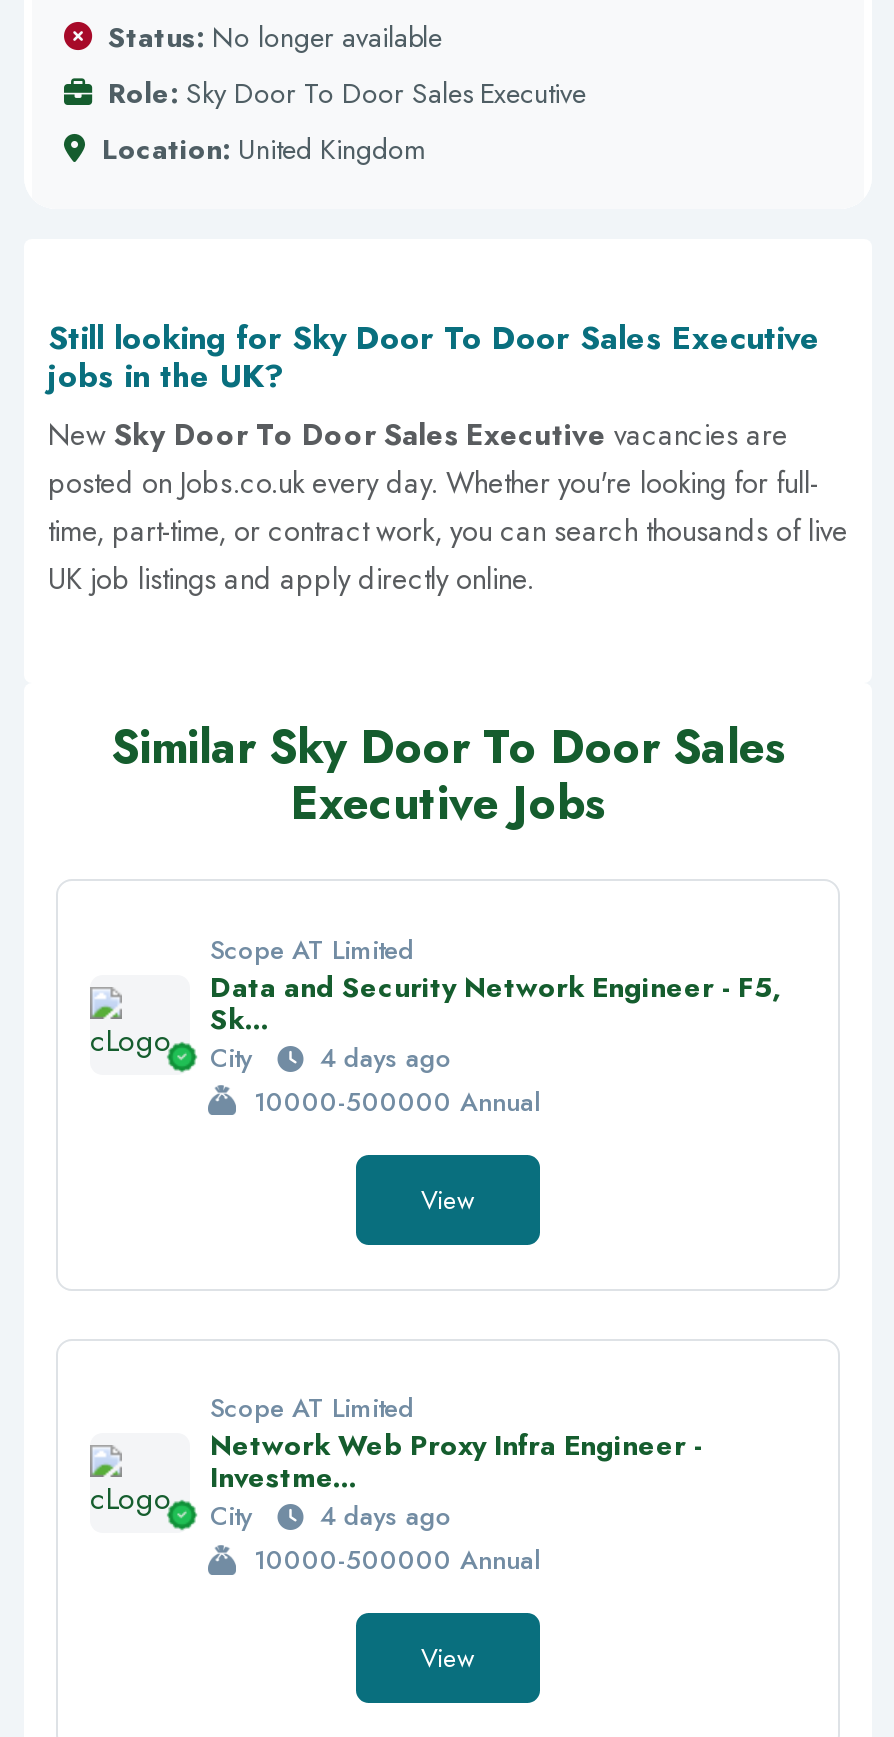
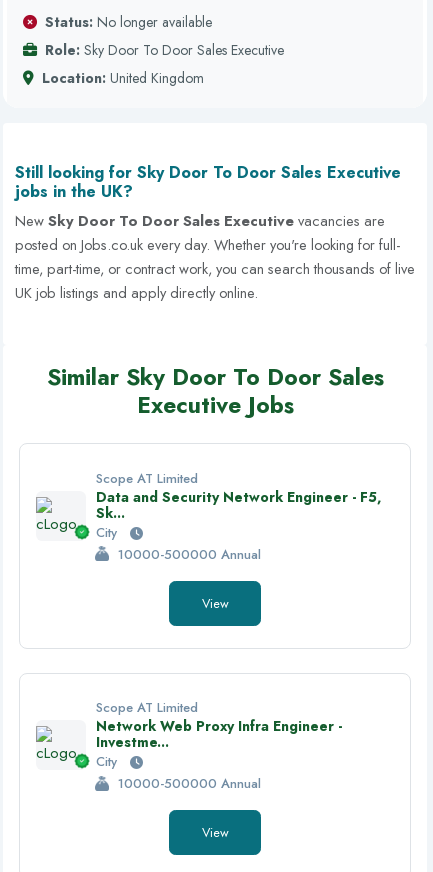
- 4 days ago

- 4 days ago
